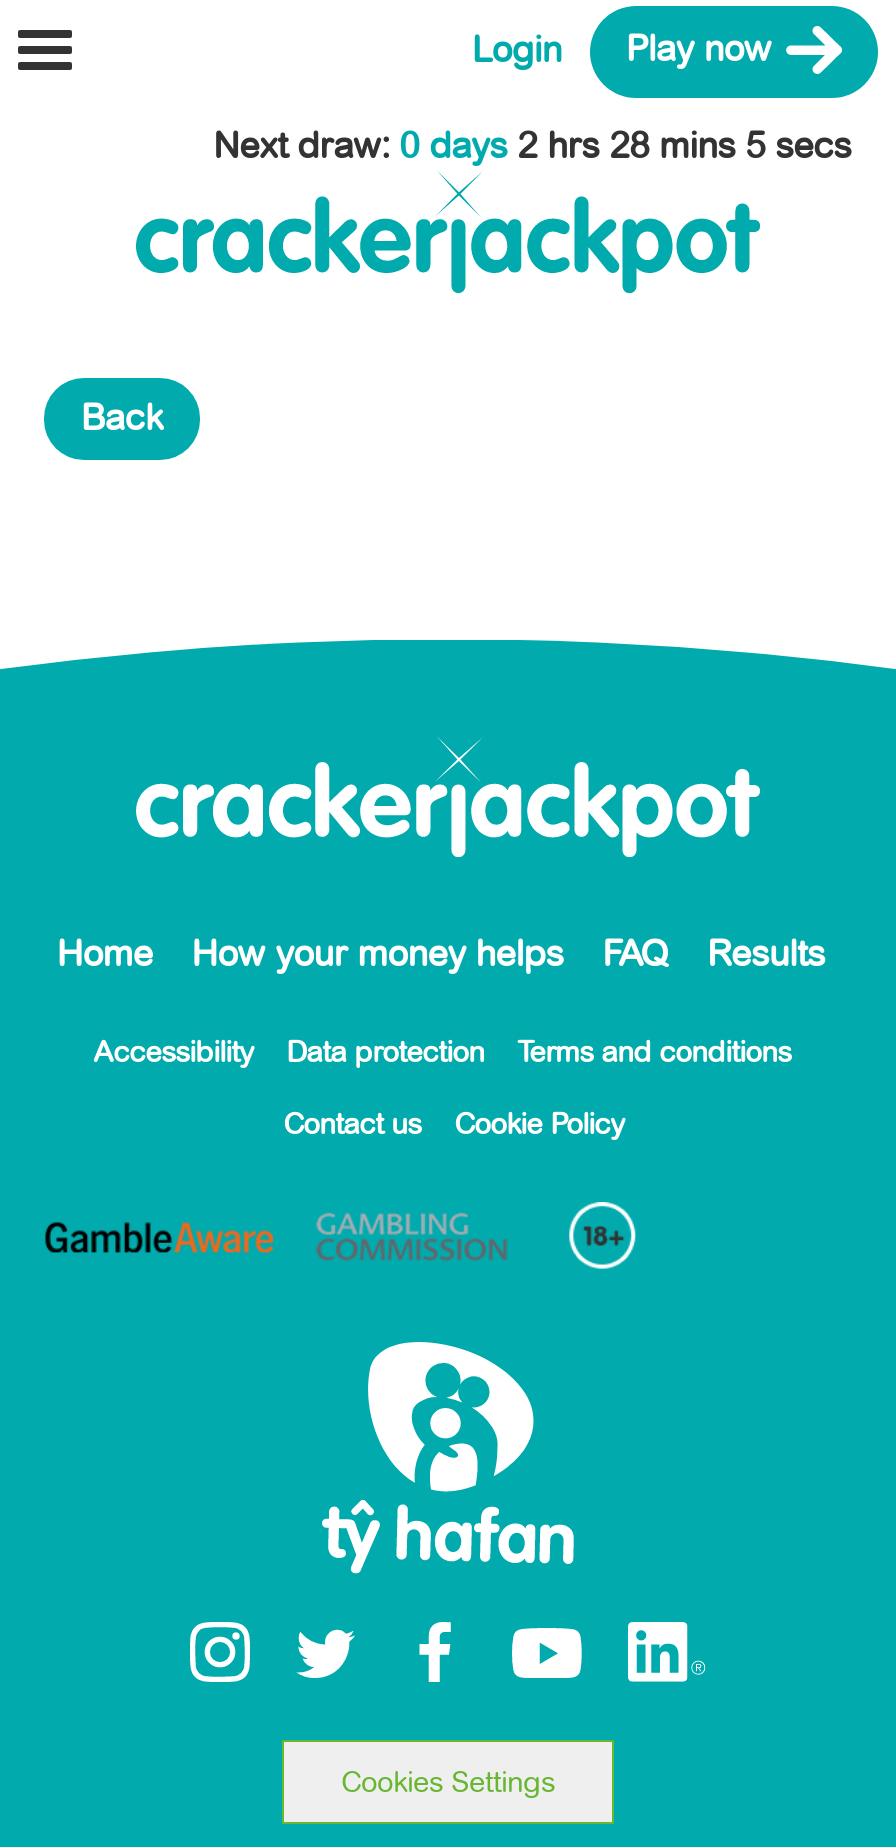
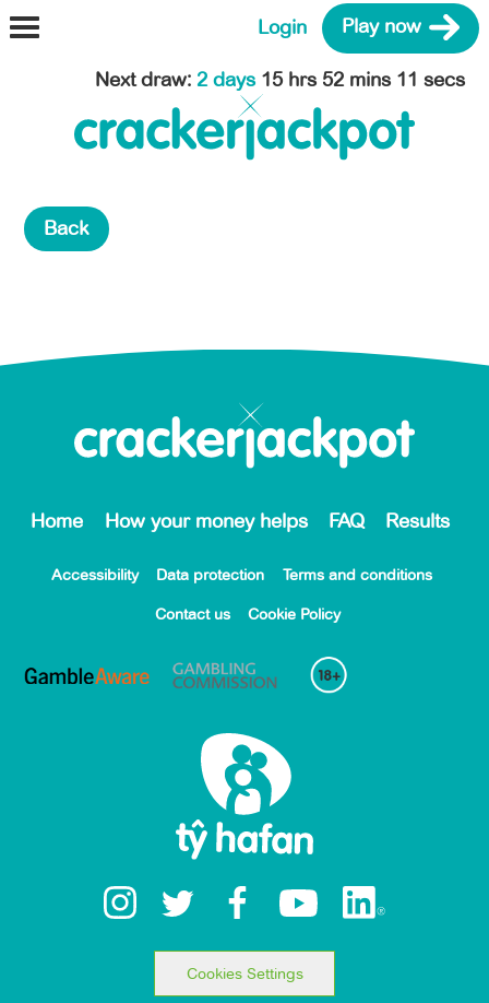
- Next draw: 0 days 2 hrs 28 mins 5 secs
+ Next draw: 2 days 15 hrs 52 mins 11 secs
